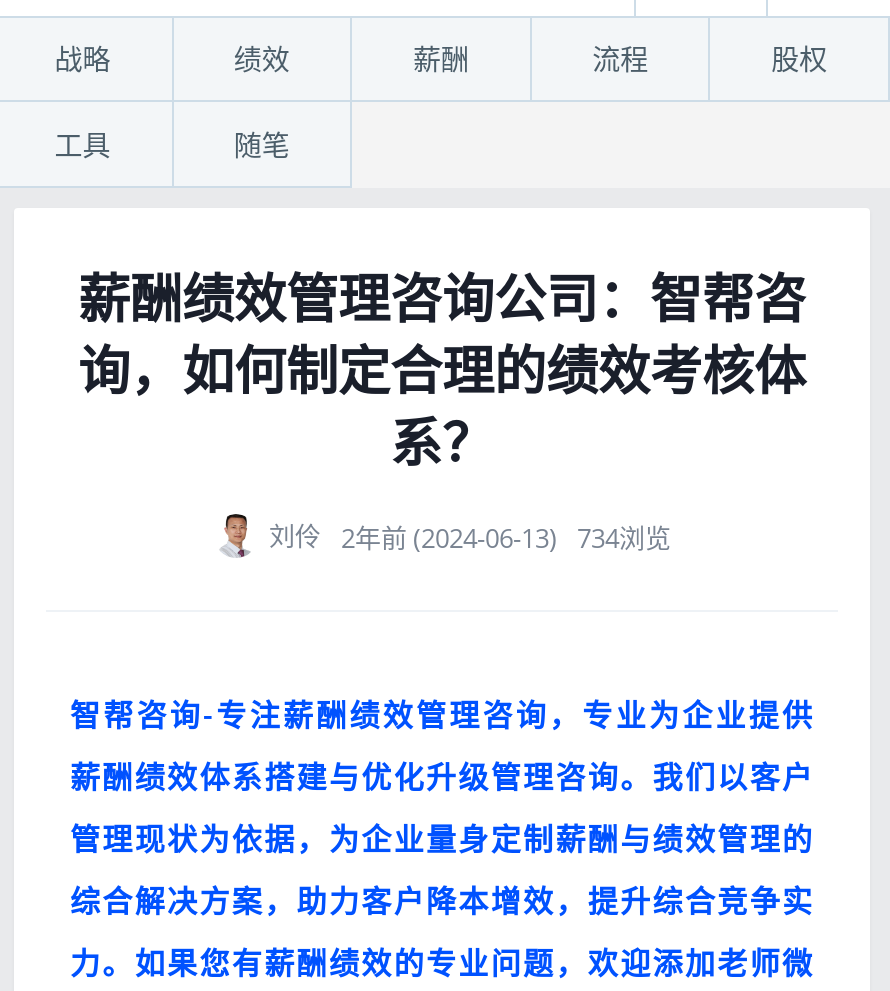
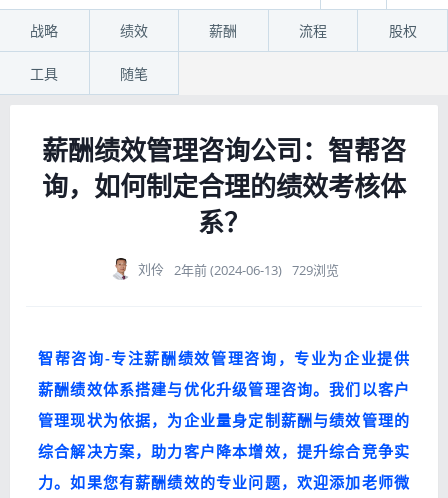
- 刘伶 2年前 (2024-06-13) 734浏览
+ 刘伶 2年前 (2024-06-13) 729浏览
